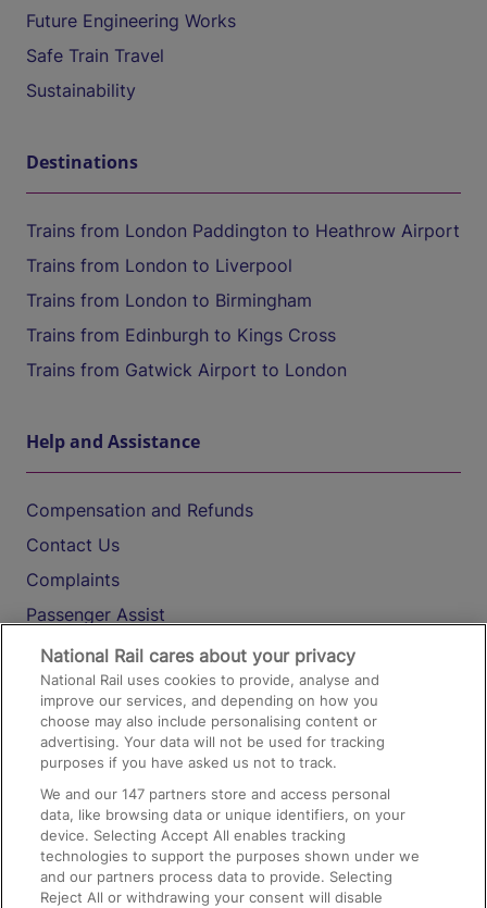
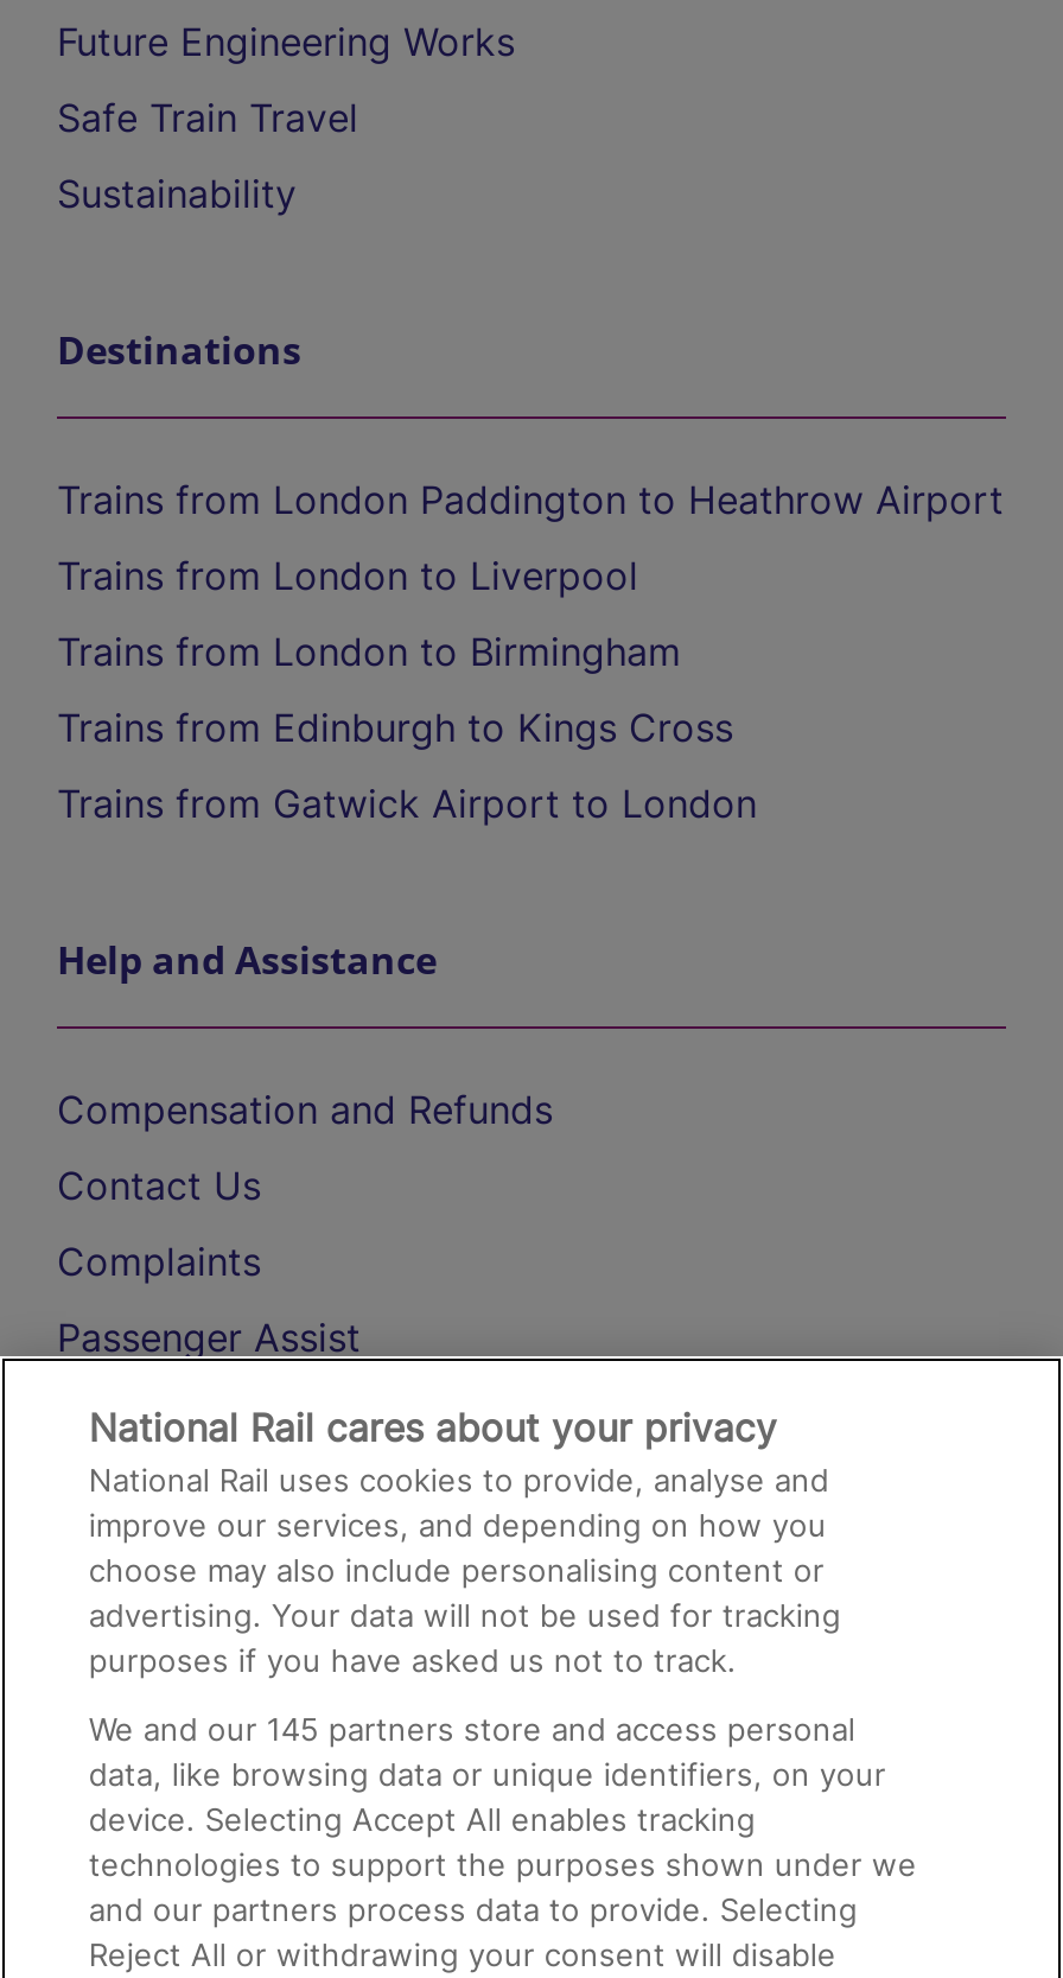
- We and our 147 partners store and access personal
+ We and our 145 partners store and access personal
